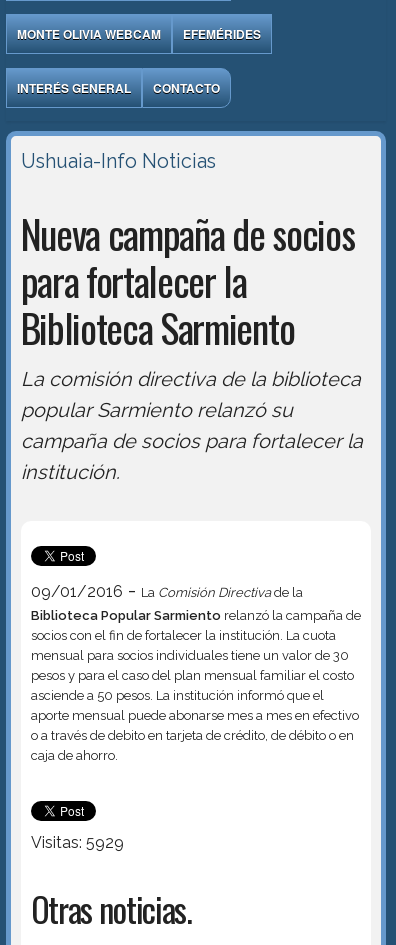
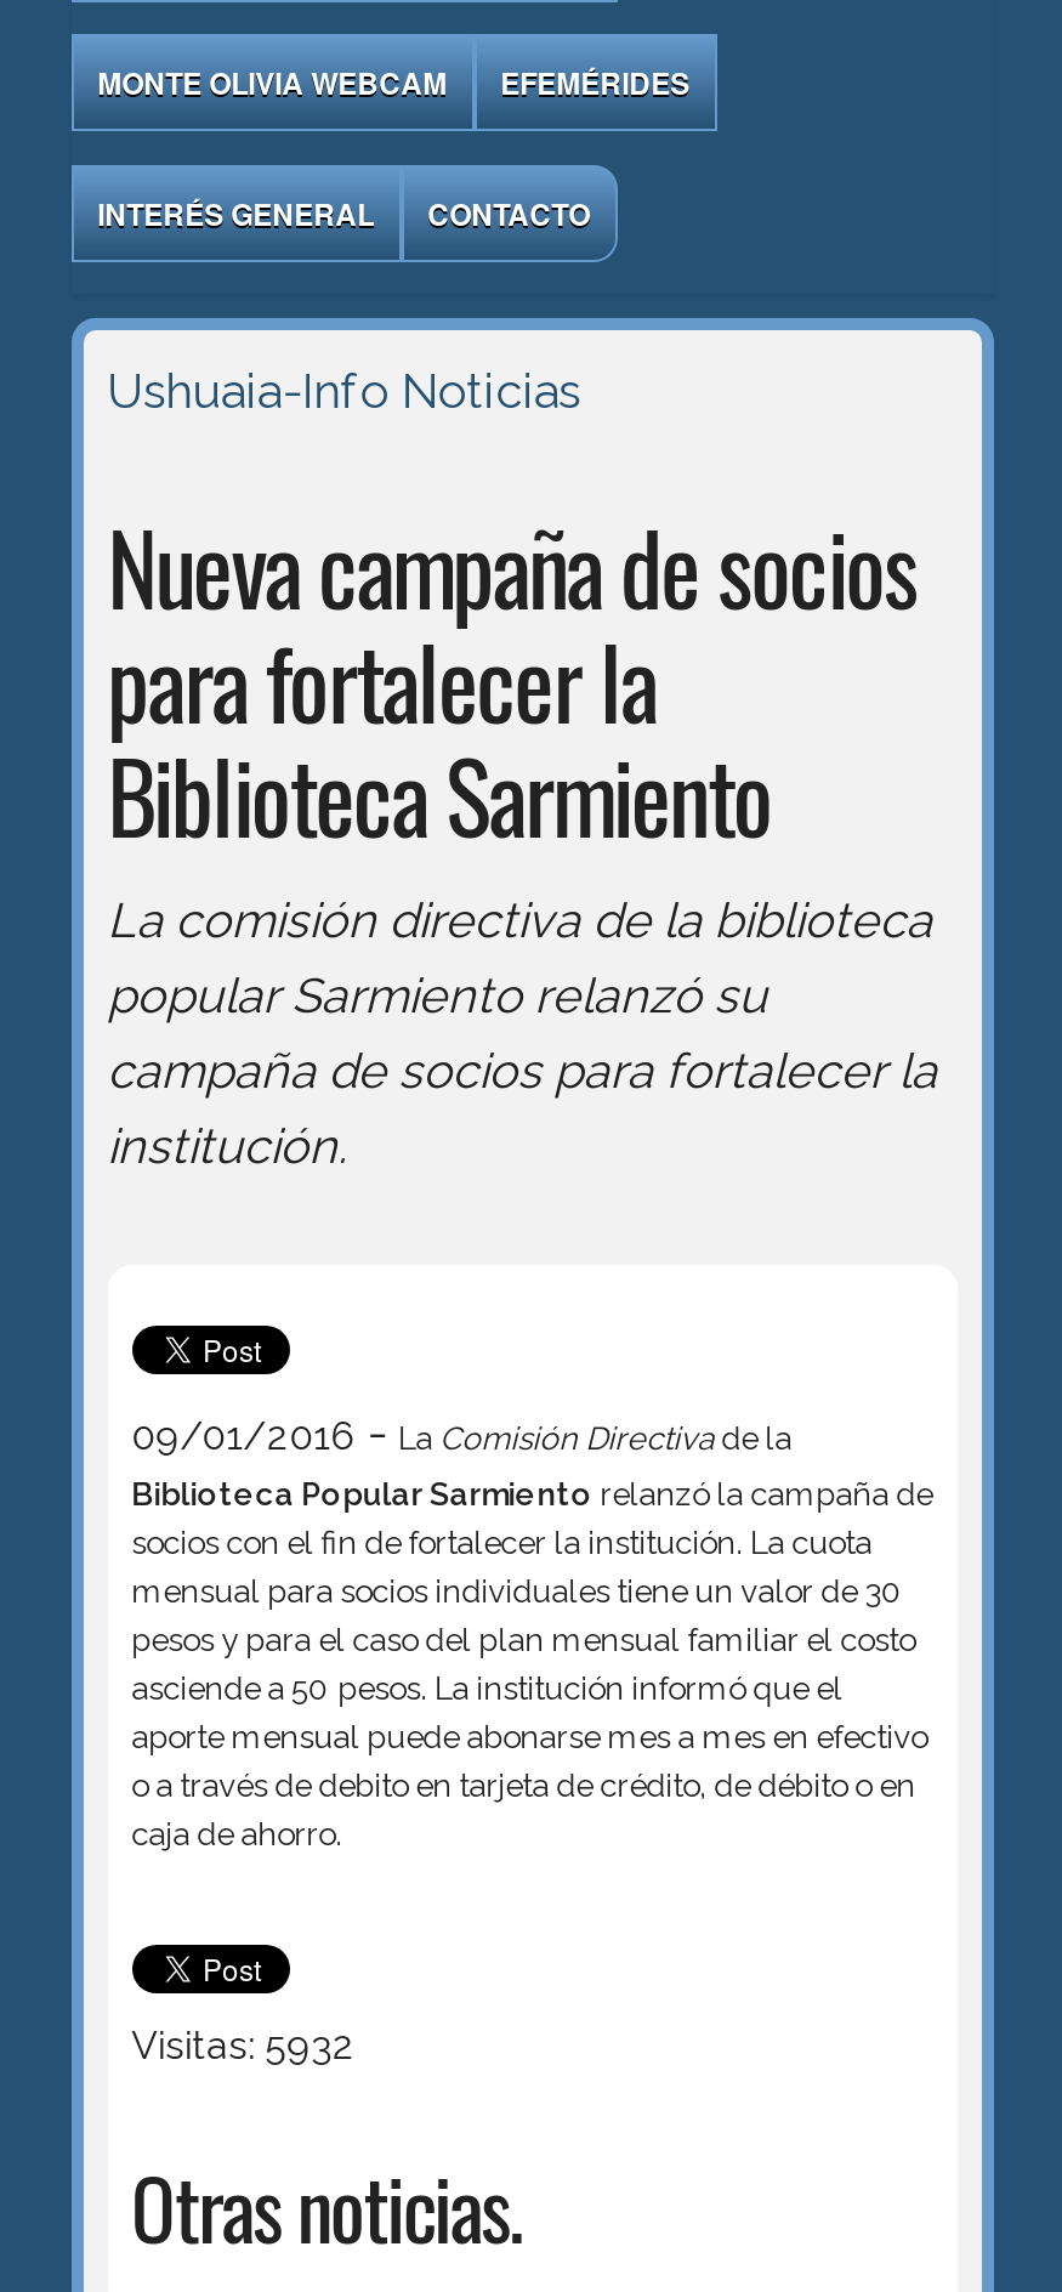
- Visitas: 5929
+ Visitas: 5932
